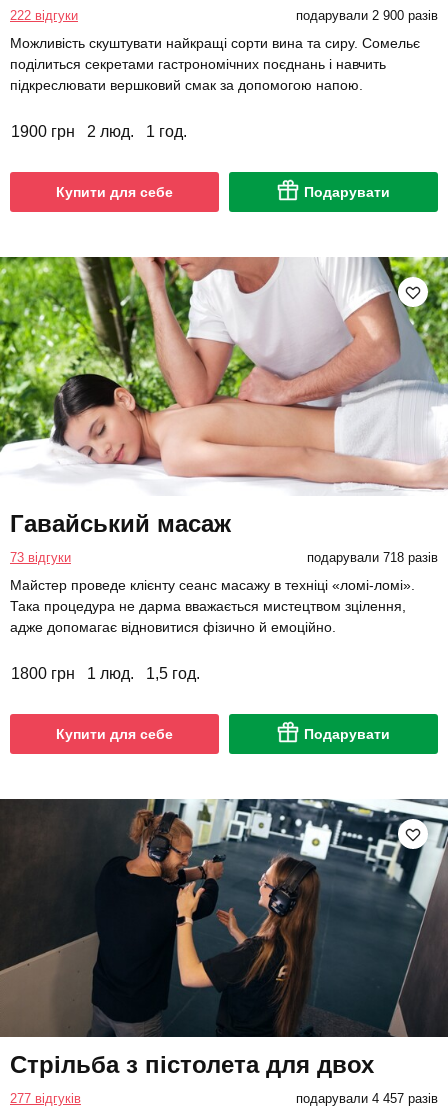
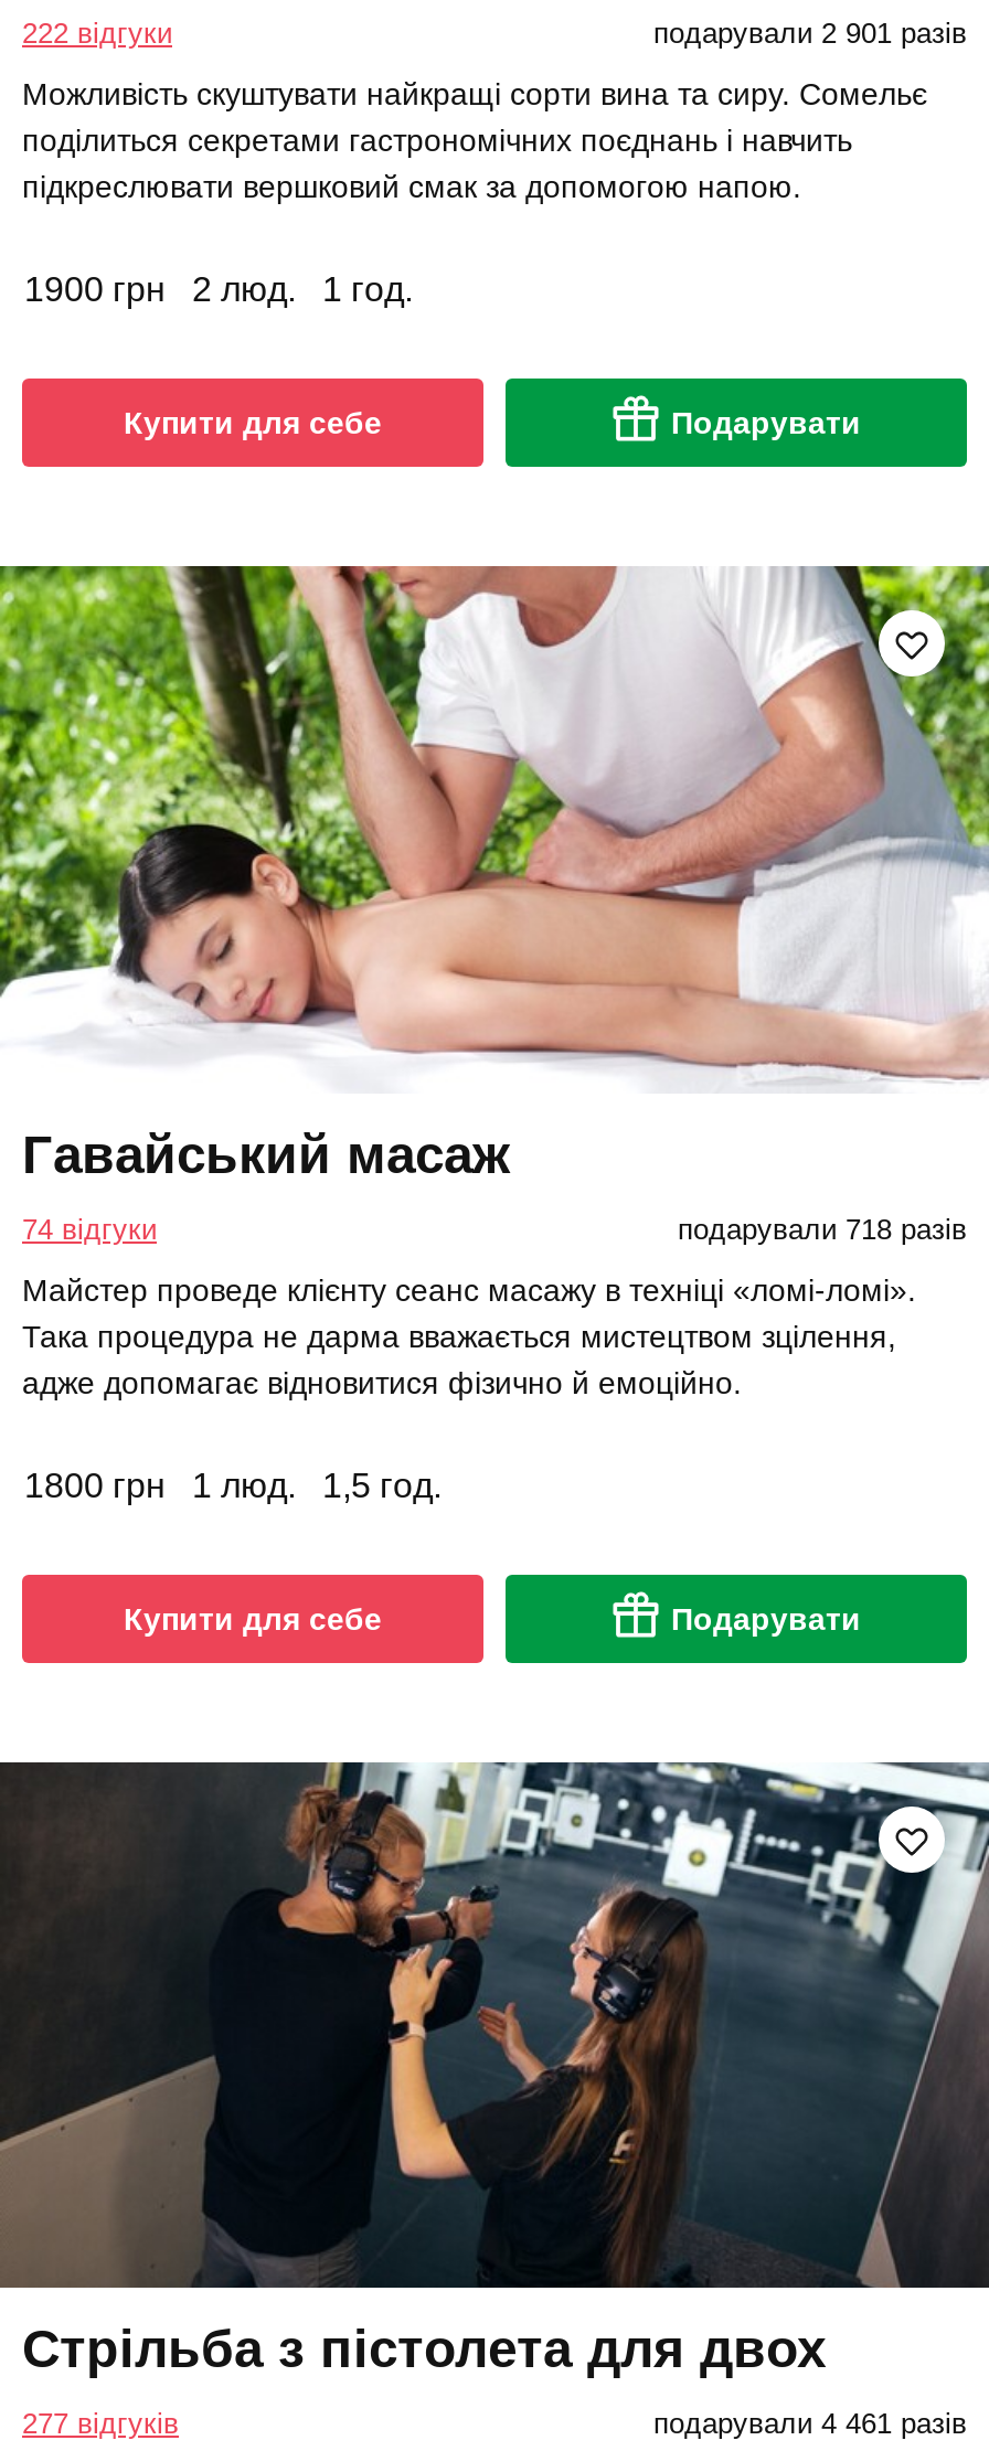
- подарували 2 900 разів
+ подарували 2 901 разів

- 73 відгуки
+ 74 відгуки

- подарували 4 457 разів
+ подарували 4 461 разів
